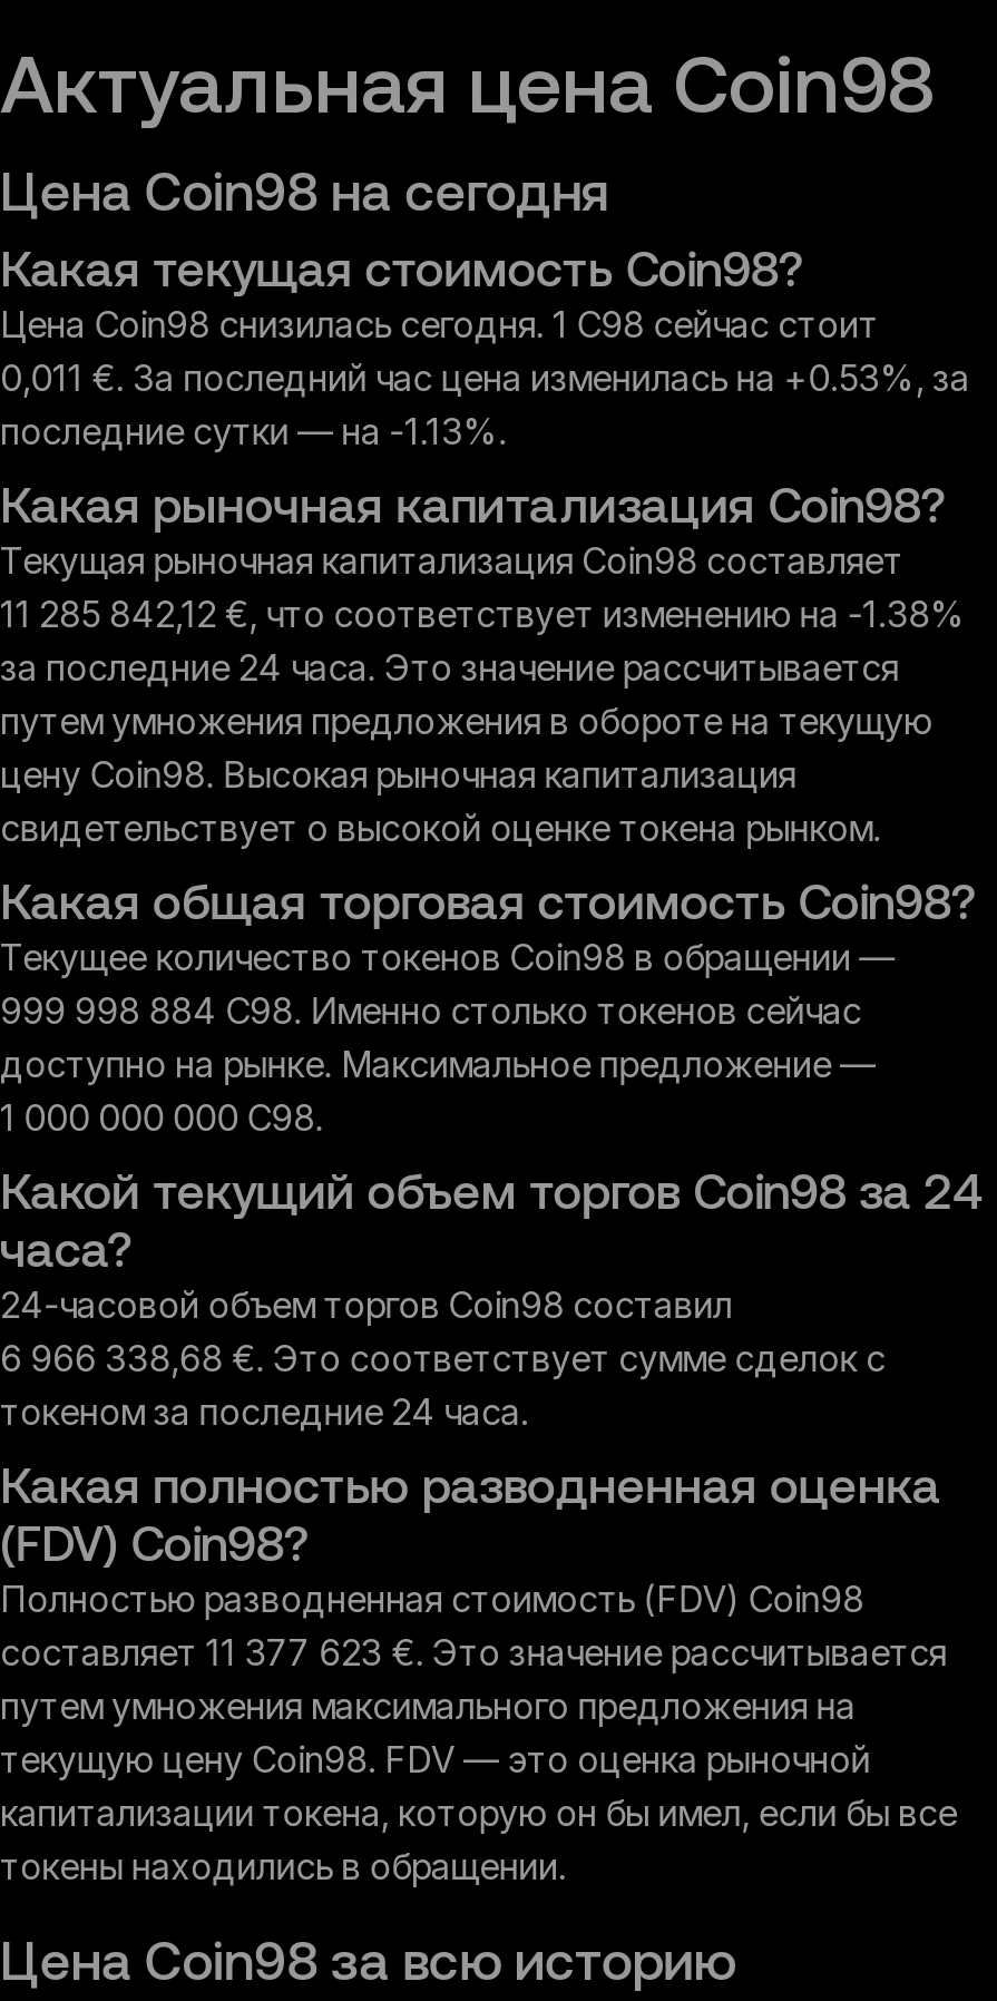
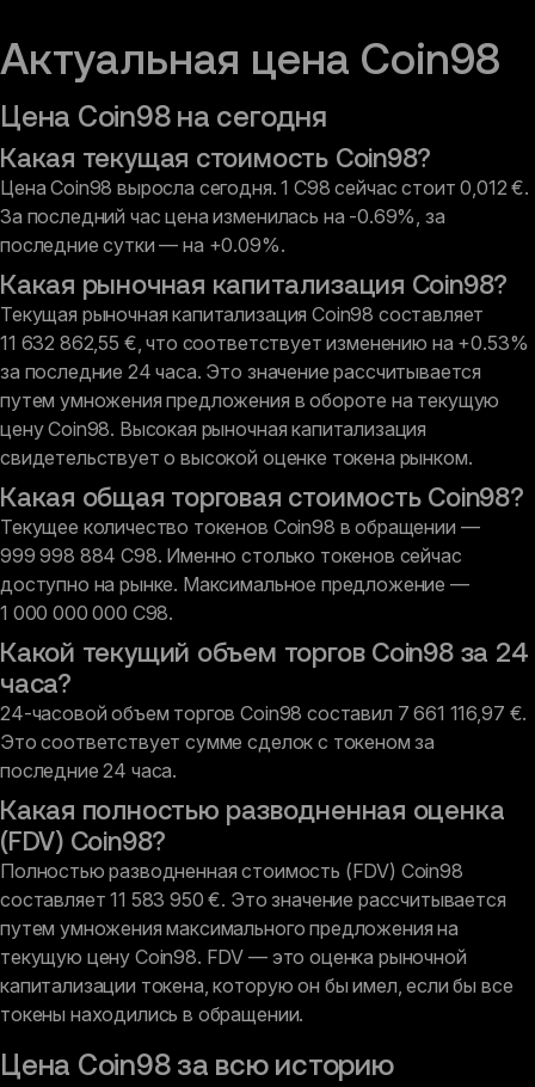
- Цена Coin98 снизилась сегодня. 1 C98 сейчас стоит
- 0,011 €. За последний час цена изменилась на +0.53%, за
- последние сутки — на -1.13%.
+ Цена Coin98 выросла сегодня. 1 C98 сейчас стоит 0,012 €.
+ За последний час цена изменилась на -0.69%, за
+ последние сутки — на +0.09%.

- 11 285 842,12 €, что соответствует изменению на -1.38%
+ 11 632 862,55 €, что соответствует изменению на +0.53%

- 24-часовой объем торгов Coin98 составил
- 6 966 338,68 €. Это соответствует сумме сделок с
- токеном за последние 24 часа.
+ 24-часовой объем торгов Coin98 составил 7 661 116,97 €.
+ Это соответствует сумме сделок с токеном за
+ последние 24 часа.

- составляет 11 377 623 €. Это значение рассчитывается
+ составляет 11 583 950 €. Это значение рассчитывается
